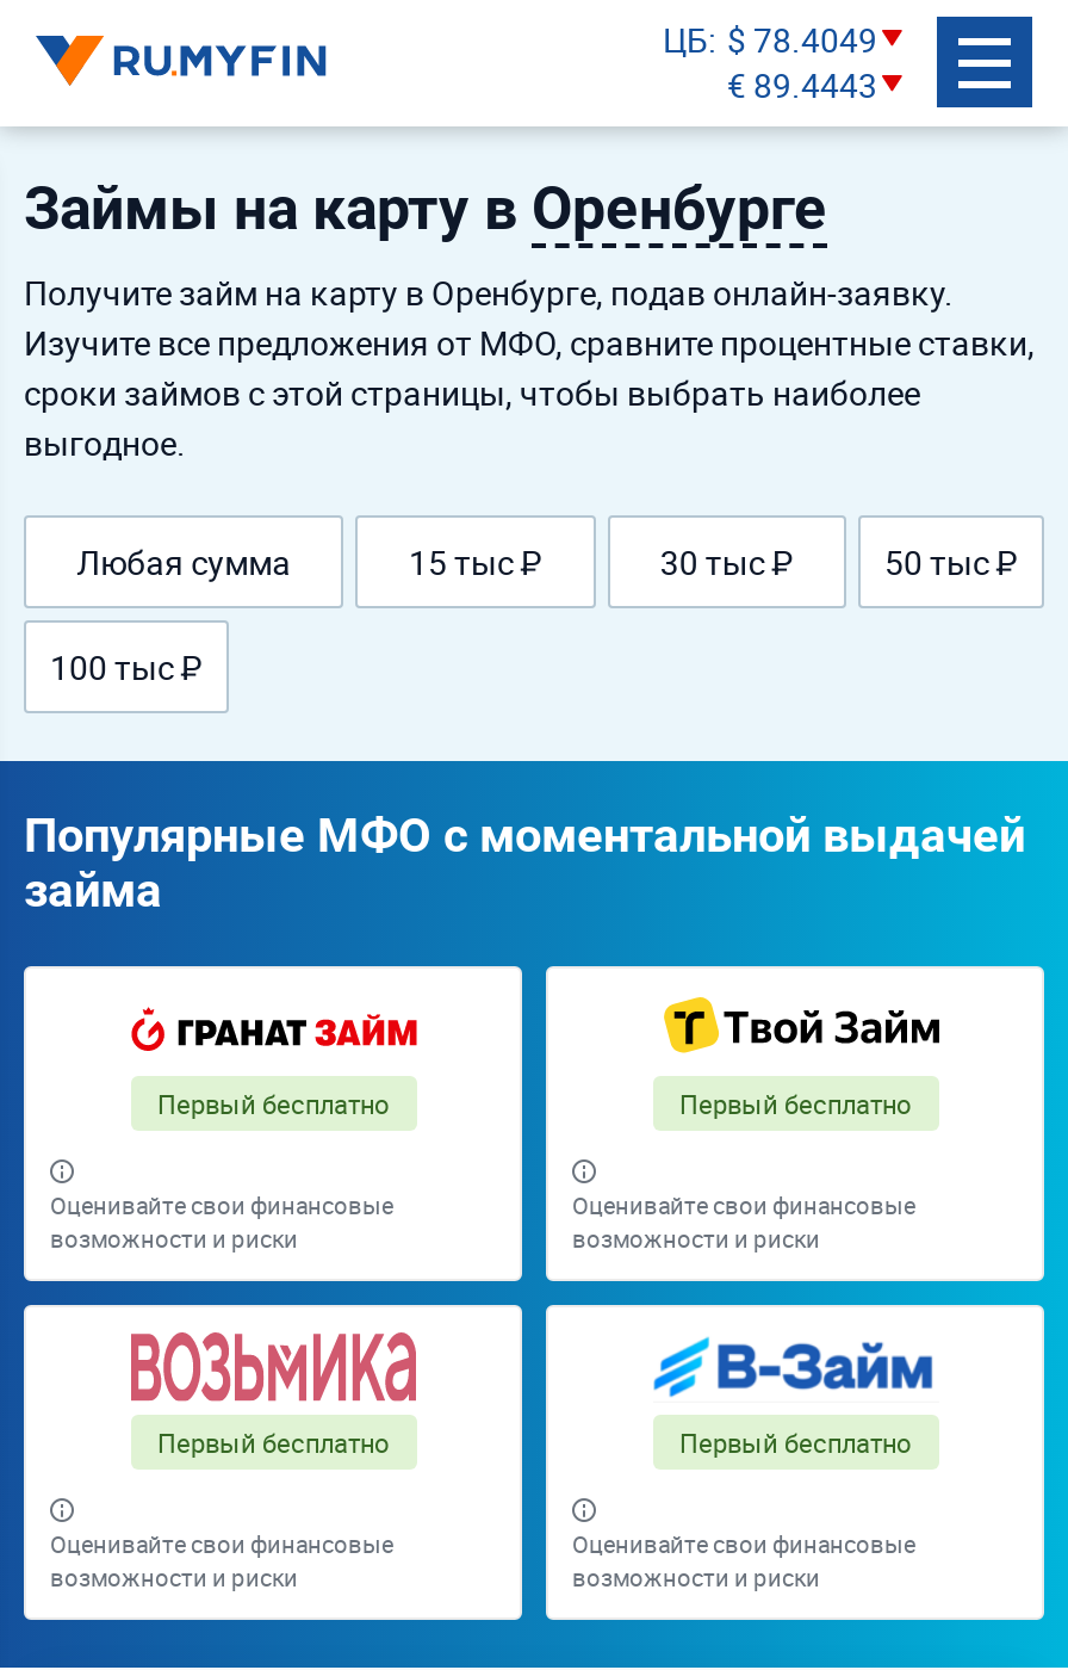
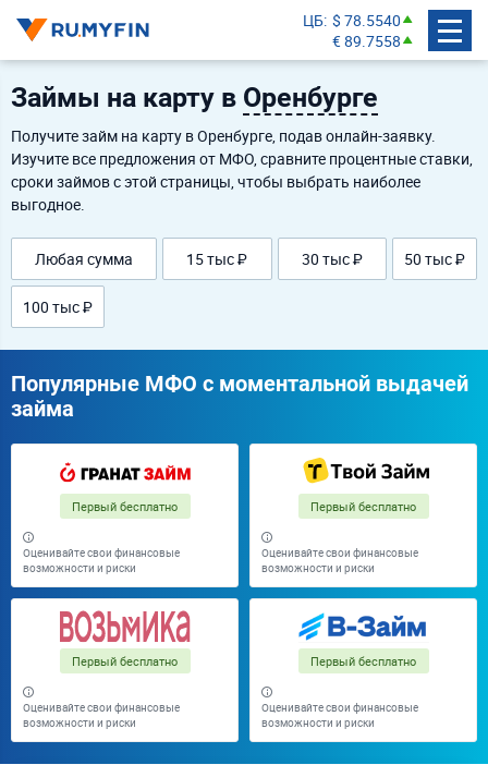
- ЦБ $ 78.4049
+ ЦБ $ 78.5540

- € 89.4443
+ € 89.7558
